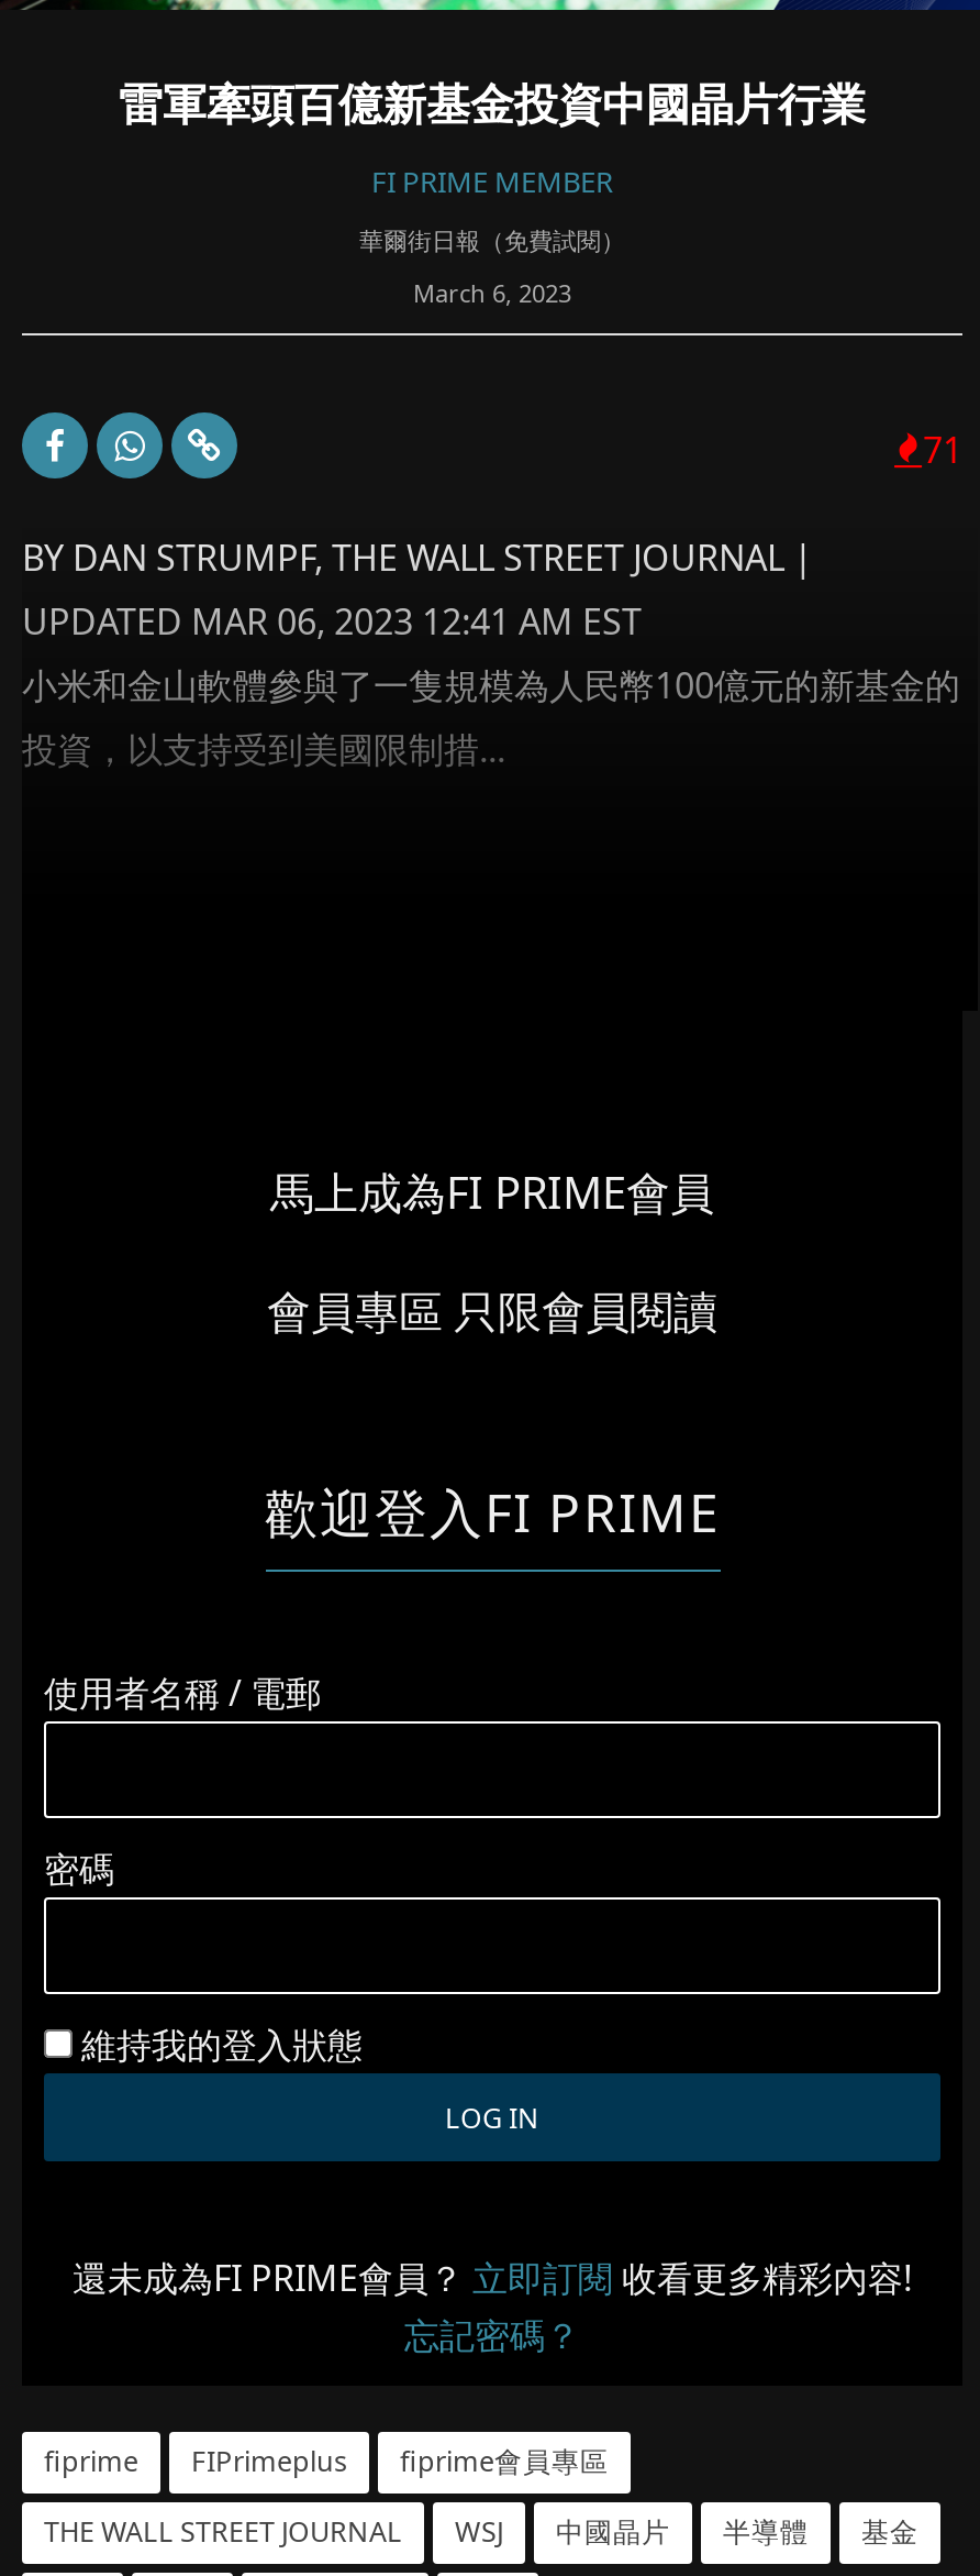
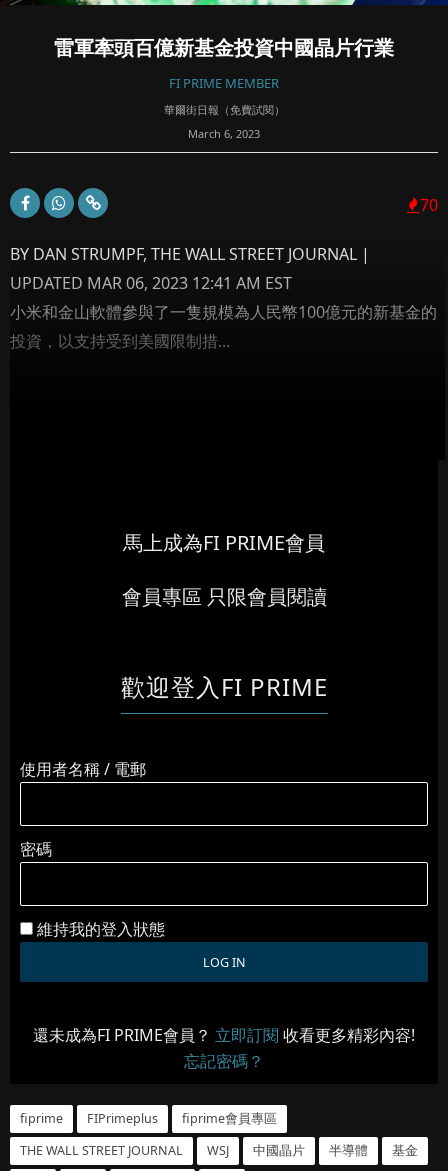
- 71
+ 70
